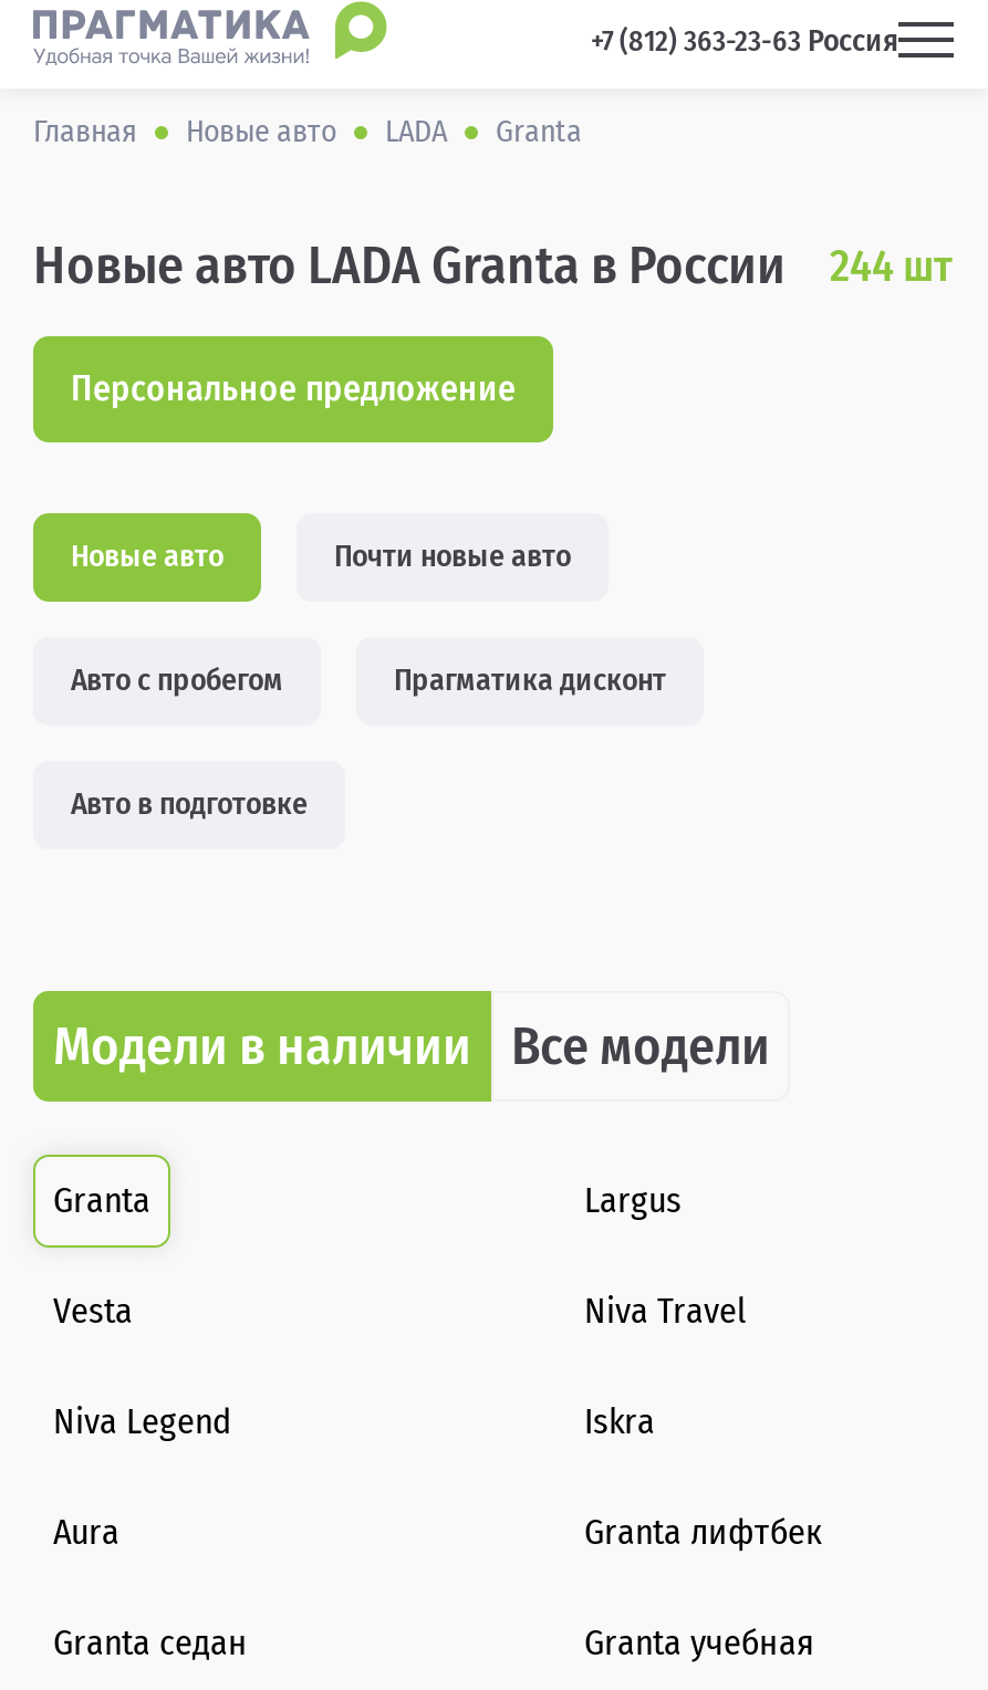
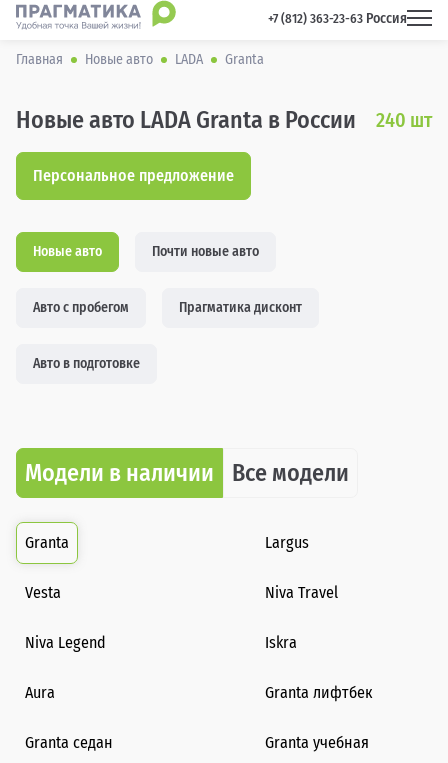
- Новые авто LADA Granta в России 244 шт
+ Новые авто LADA Granta в России 240 шт
